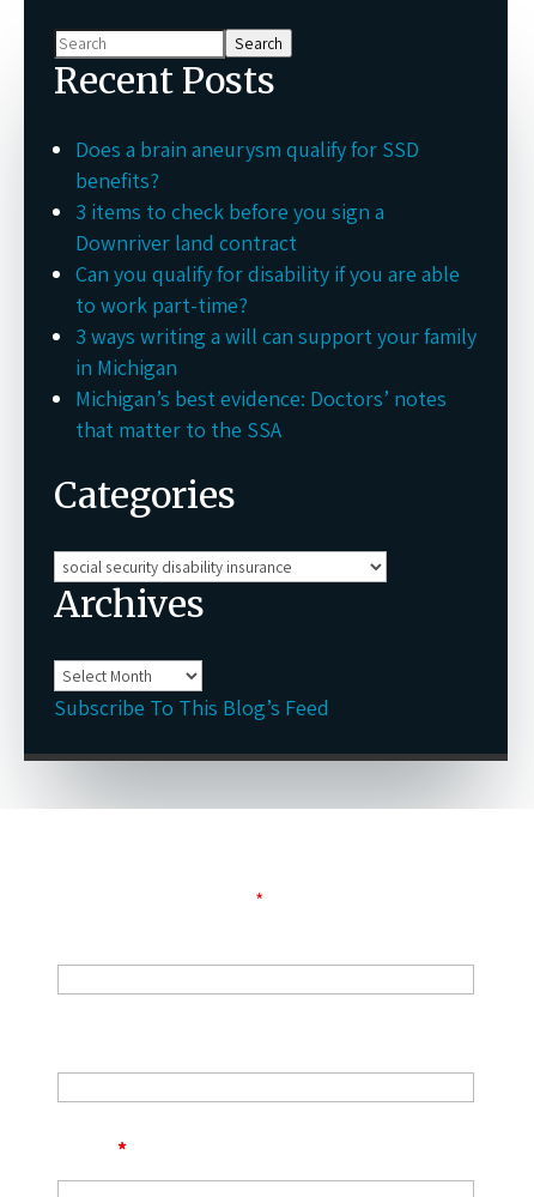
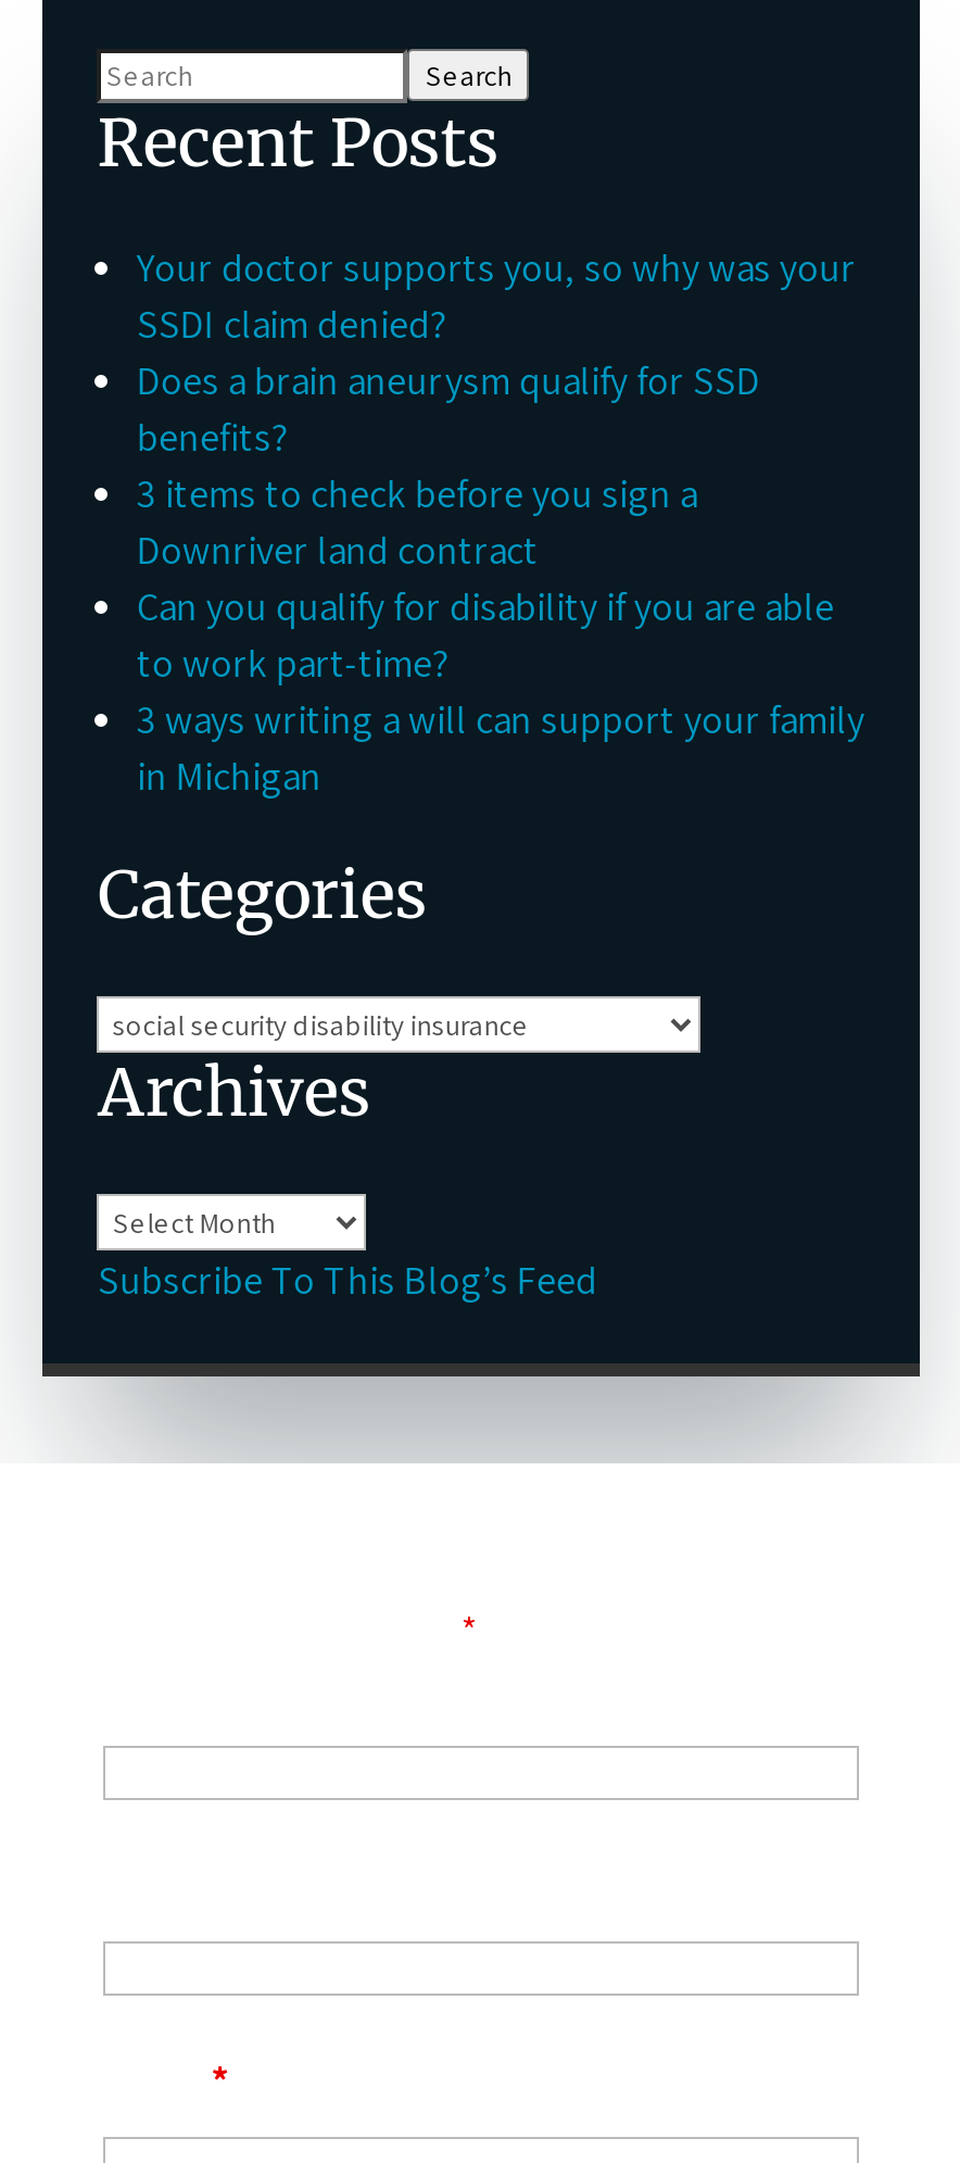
+ Your doctor supports you, so why was your
+ SSDI claim denied?

moved down: Does a brain aneurysm qualify for SSD | benefits? | 3 items to check before you sign a | Downriver land contract | Can you qualify for disability if you are able | to work part-time? | 3 ways writing a will can support your family | in Michigan

- Michigan’s best evidence: Doctors’ notes
- that matter to the SSA
